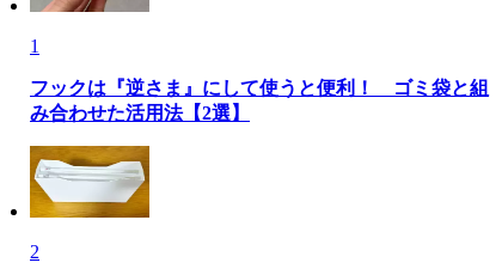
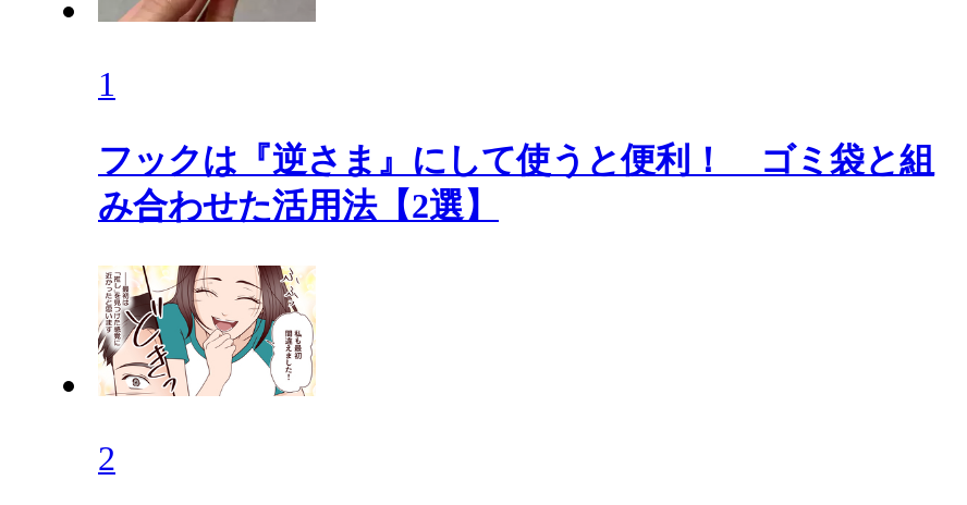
- [image]
+ [image]
